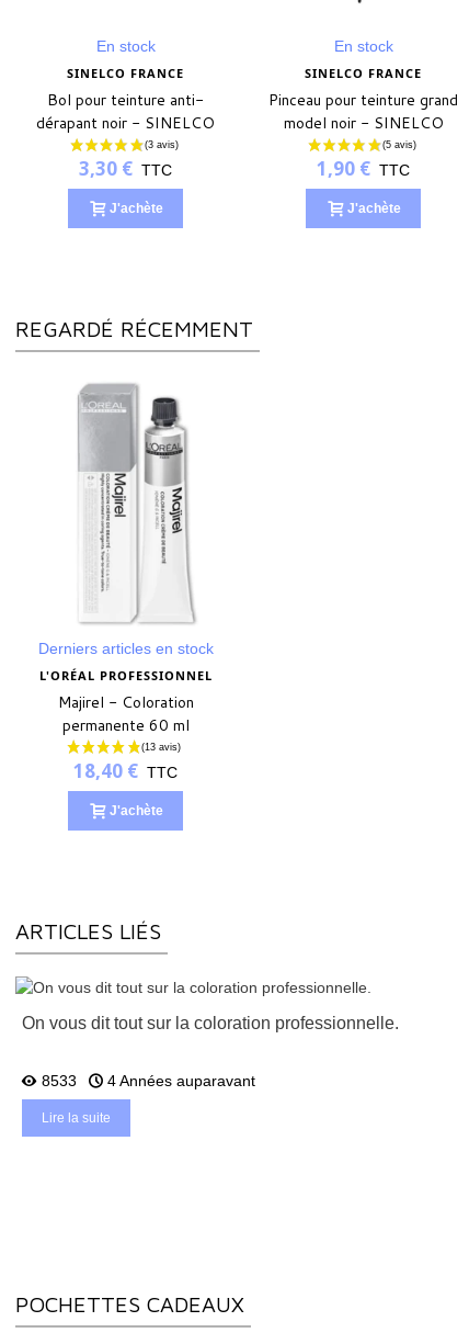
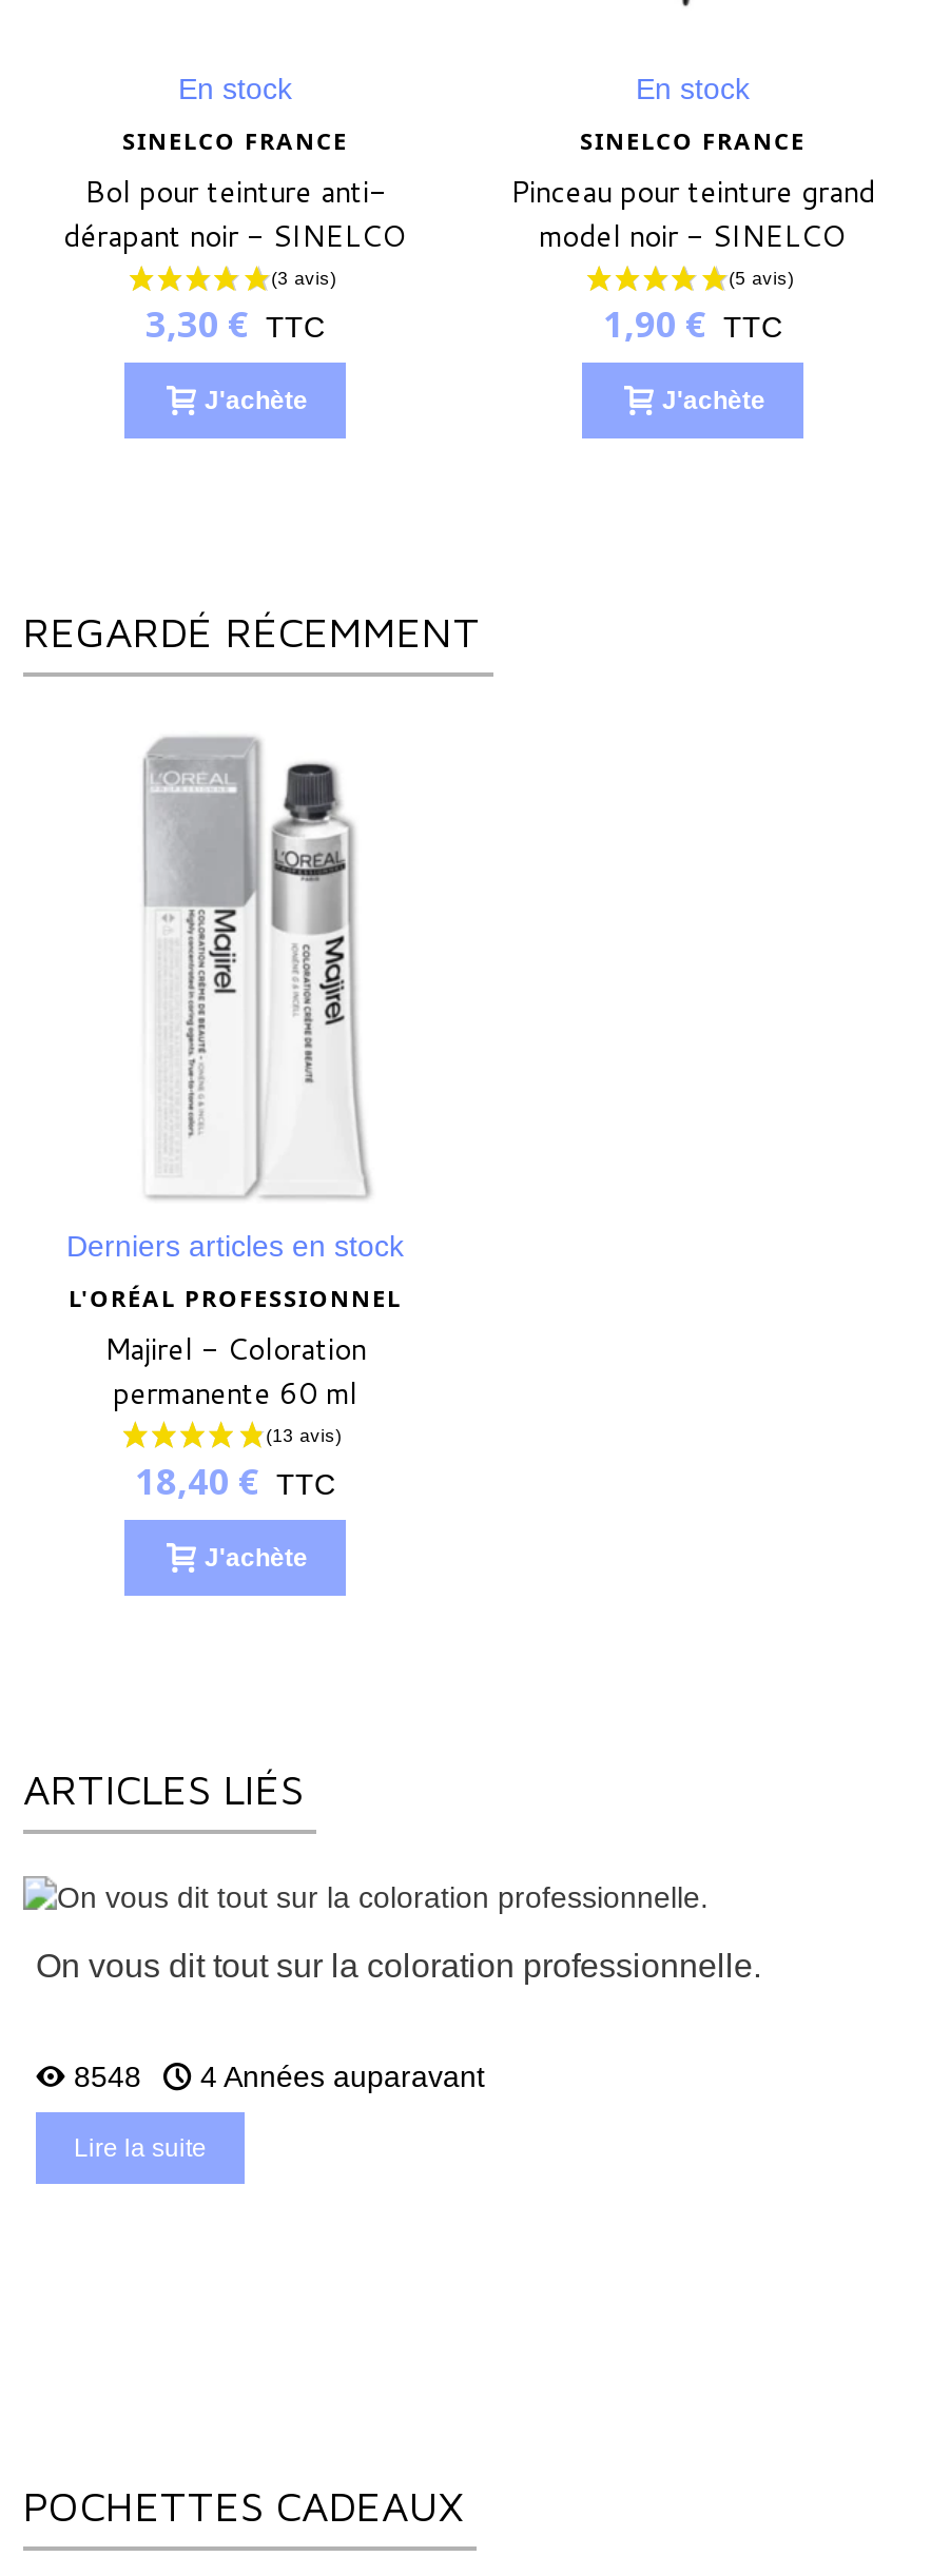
- 8533 4 Années auparavant
+ 8548 4 Années auparavant
